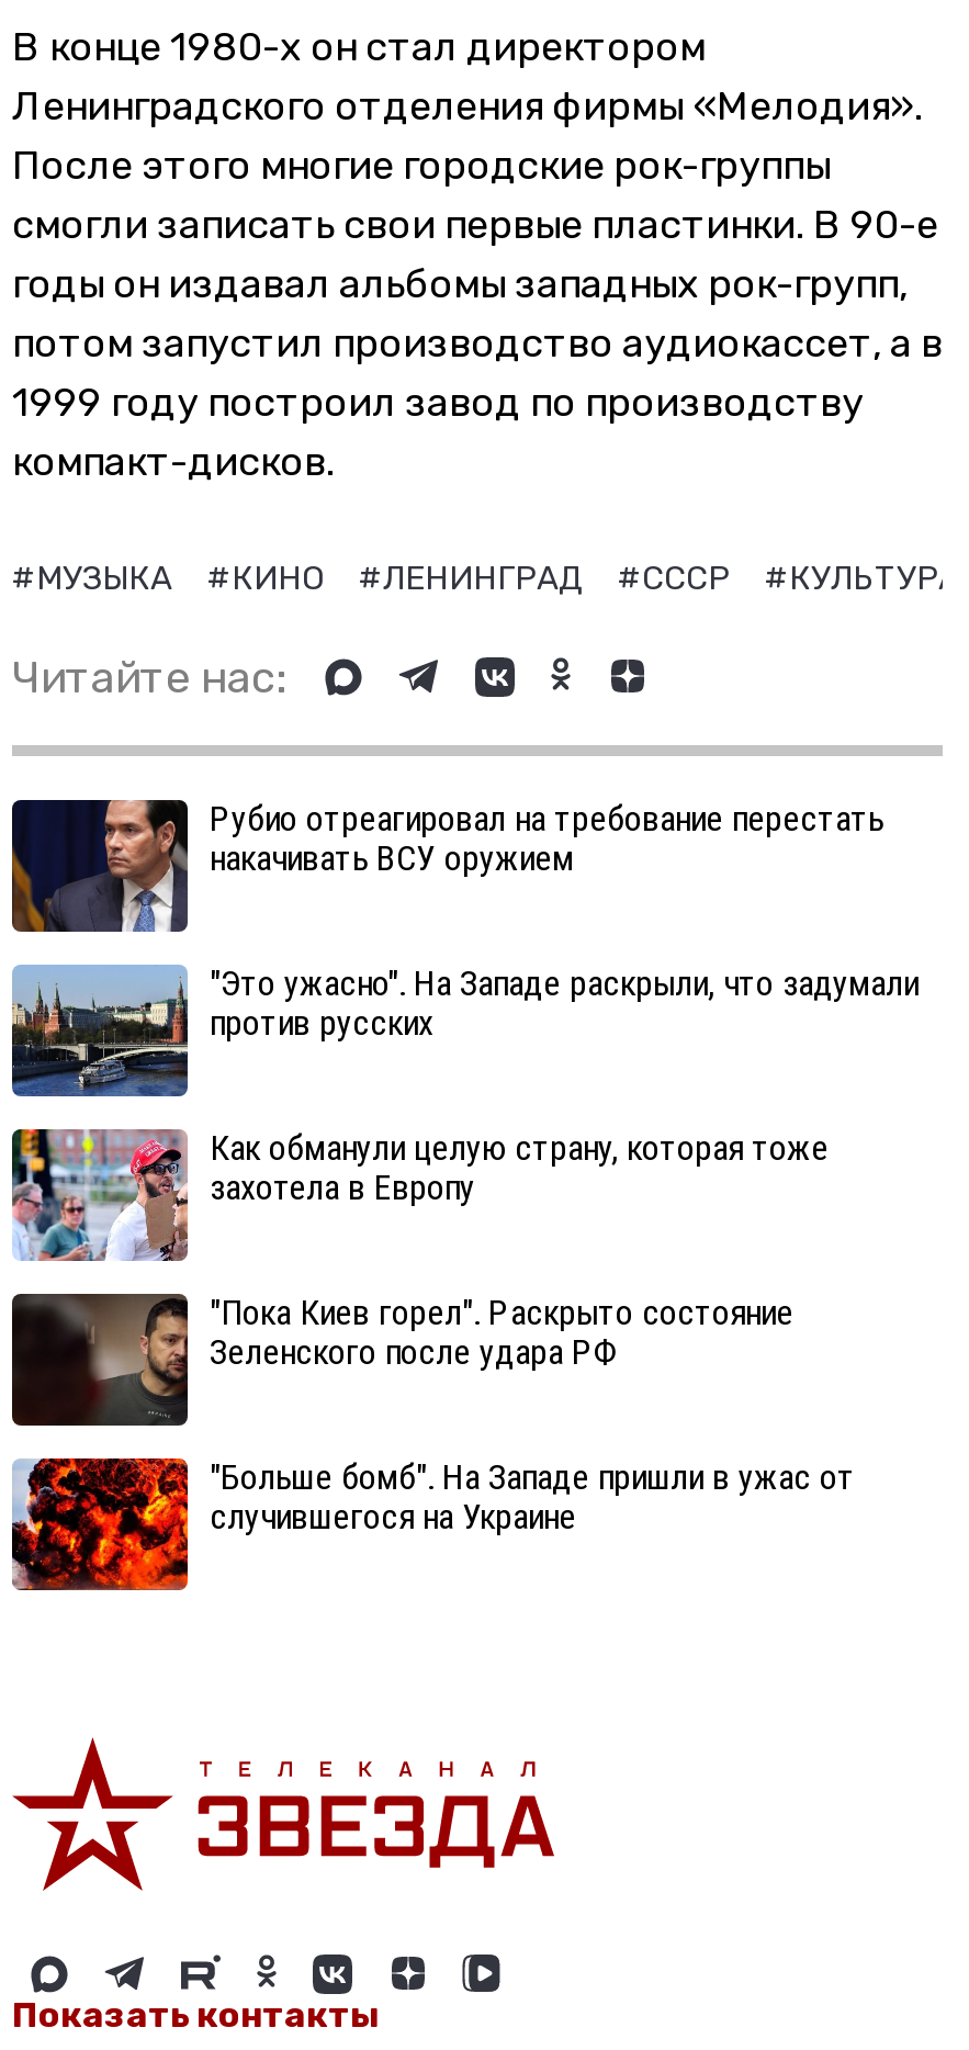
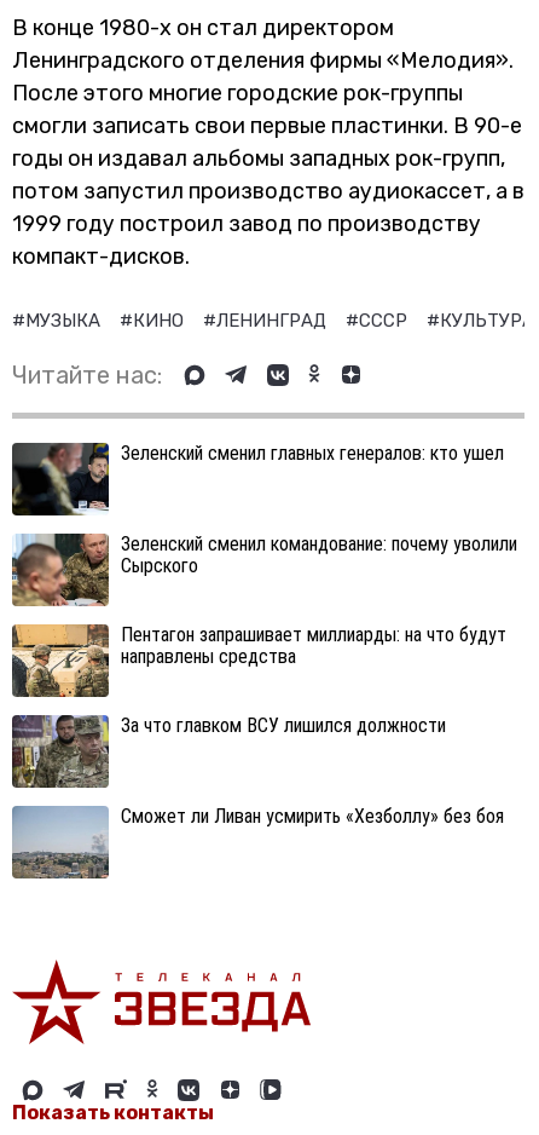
- [image]
- Рубио отреагировал на требование перестать
- накачивать ВСУ оружием
+ [image]
+ Зеленский сменил главных генералов: кто ушел

- [image]
- "Это ужасно". На Западе раскрыли, что задумали
- против русских
+ [image]
+ Зеленский сменил командование: почему уволили
+ Сырского

- [image]
- Как обманули целую страну, которая тоже
- захотела в Европу
+ [image]
+ Пентагон запрашивает миллиарды: на что будут
+ направлены средства

- [image]
- "Пока Киев горел". Раскрыто состояние
- Зеленского после удара РФ
+ [image]
+ За что главком ВСУ лишился должности

- [image]
- "Больше бомб". На Западе пришли в ужас от
- случившегося на Украине
+ [image]
+ Сможет ли Ливан усмирить «Хезболлу» без боя
